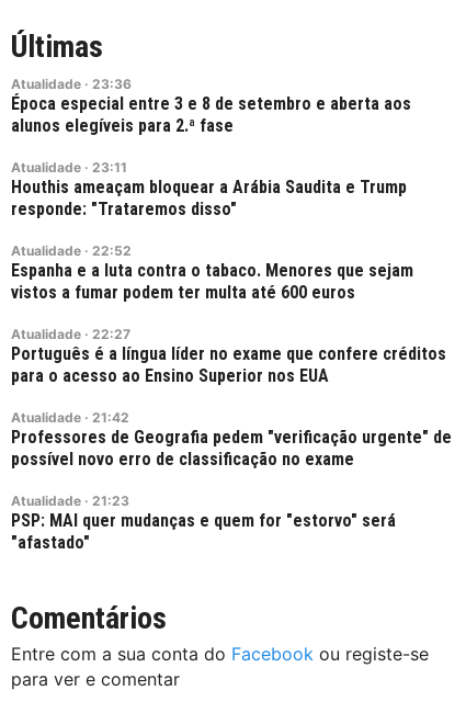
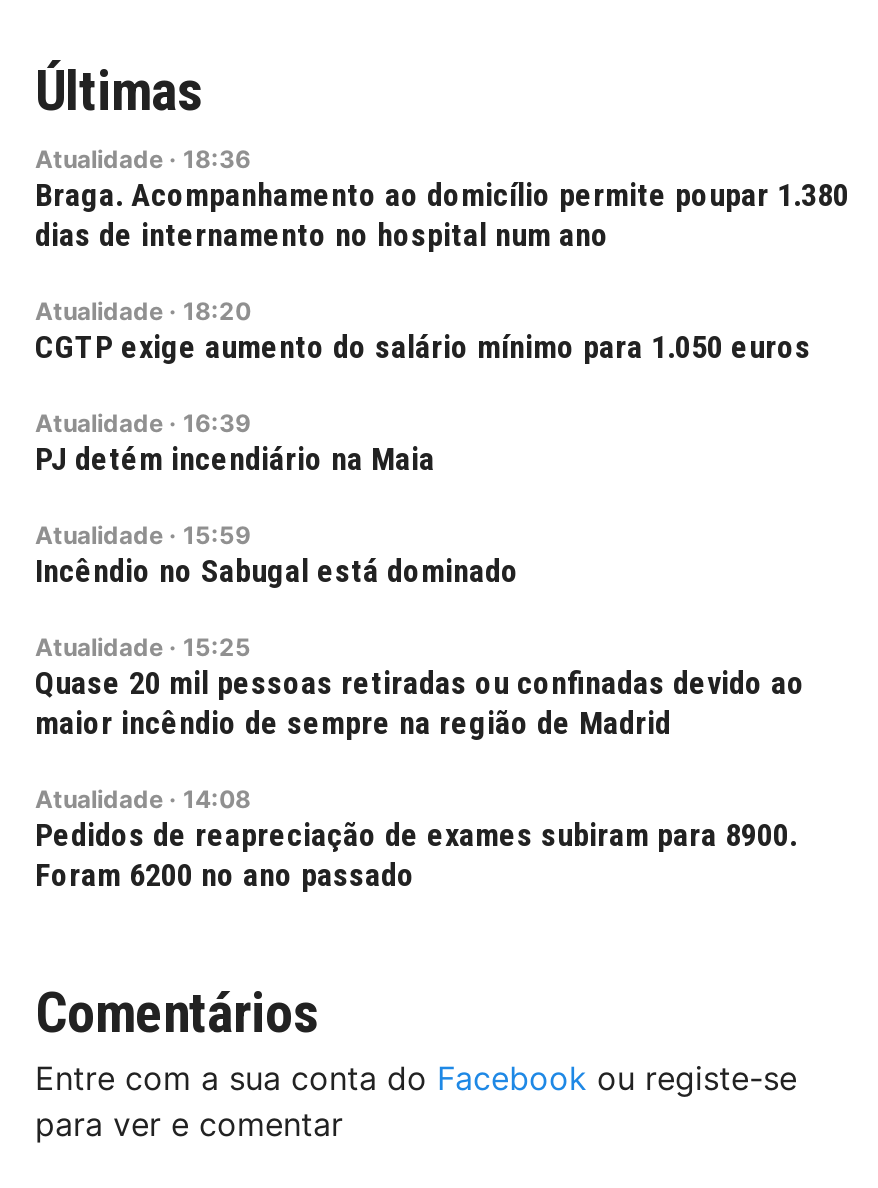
- Atualidade · 23:36
- Época especial entre 3 e 8 de setembro e aberta aos
- alunos elegíveis para 2.ª fase
+ Atualidade · 18:36
+ Braga. Acompanhamento ao domicílio permite poupar 1.380
+ dias de internamento no hospital num ano

- Atualidade · 23:11
- Houthis ameaçam bloquear a Arábia Saudita e Trump
- responde: "Trataremos disso"
+ Atualidade · 18:20
+ CGTP exige aumento do salário mínimo para 1.050 euros

- Atualidade · 22:52
- Espanha e a luta contra o tabaco. Menores que sejam
- vistos a fumar podem ter multa até 600 euros
+ Atualidade · 16:39
+ PJ detém incendiário na Maia

- Atualidade · 22:27
- Português é a língua líder no exame que confere créditos
- para o acesso ao Ensino Superior nos EUA
+ Atualidade · 15:59
+ Incêndio no Sabugal está dominado

- Atualidade · 21:42
- Professores de Geografia pedem "verificação urgente" de
- possível novo erro de classificação no exame
+ Atualidade · 15:25
+ Quase 20 mil pessoas retiradas ou confinadas devido ao
+ maior incêndio de sempre na região de Madrid

- Atualidade · 21:23
- PSP: MAI quer mudanças e quem for "estorvo" será
- "afastado"
+ Atualidade · 14:08
+ Pedidos de reapreciação de exames subiram para 8900.
+ Foram 6200 no ano passado
